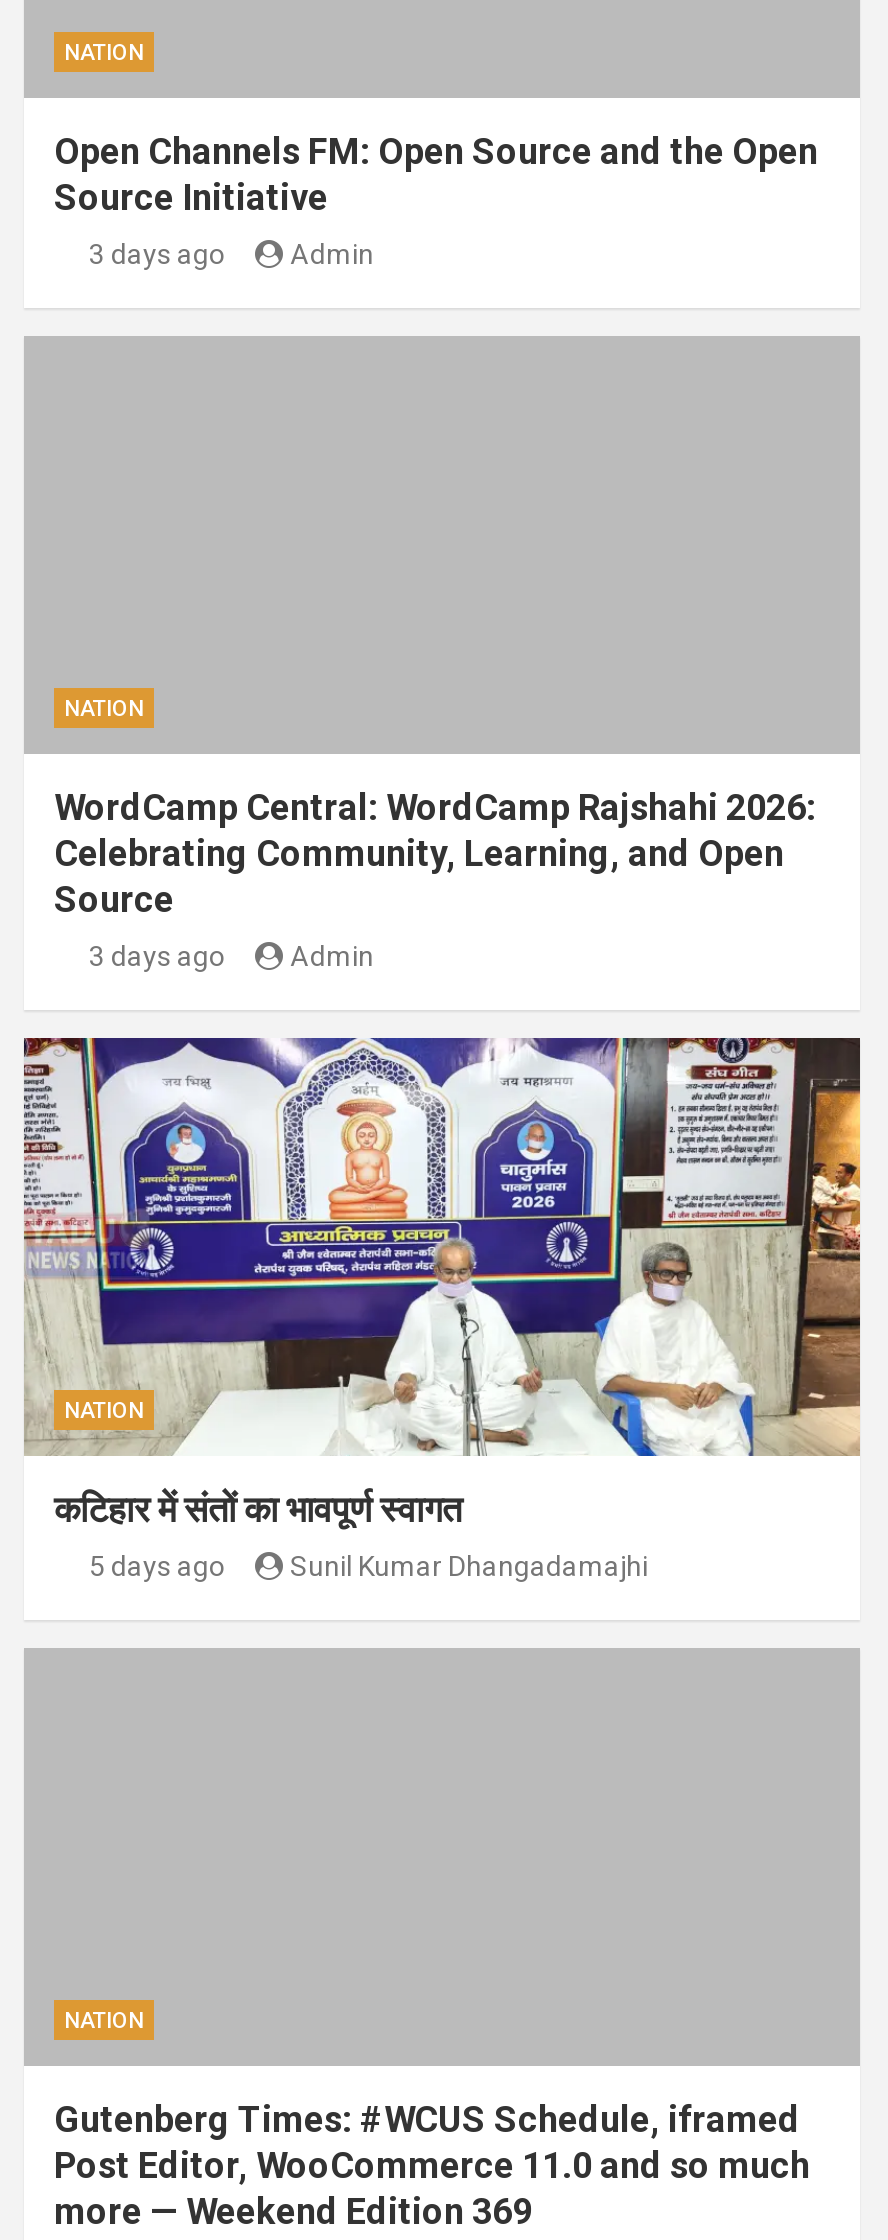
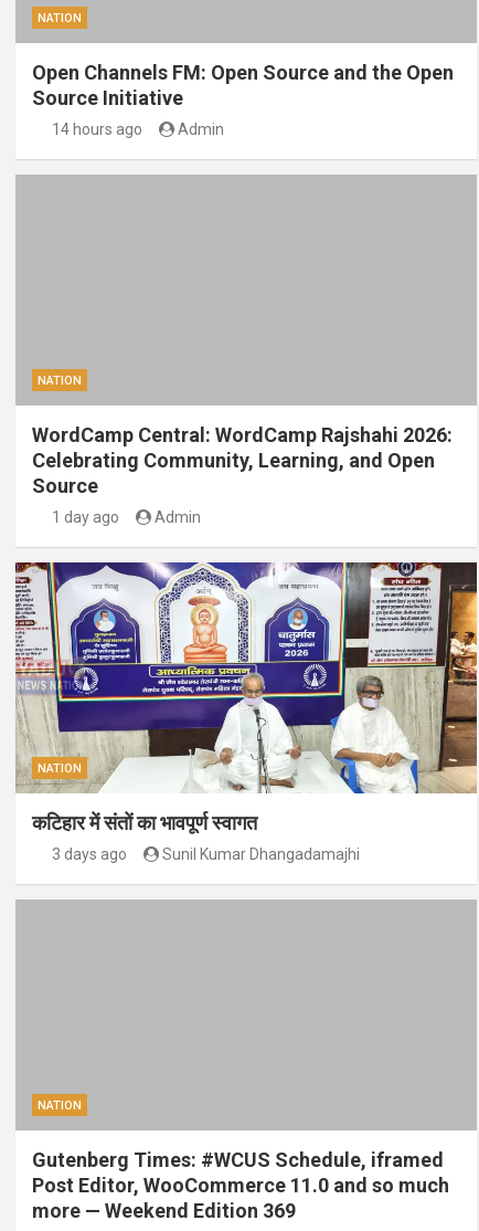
- 3 days ago
+ 14 hours ago

- 3 days ago
+ 1 day ago

- 5 days ago
+ 3 days ago
